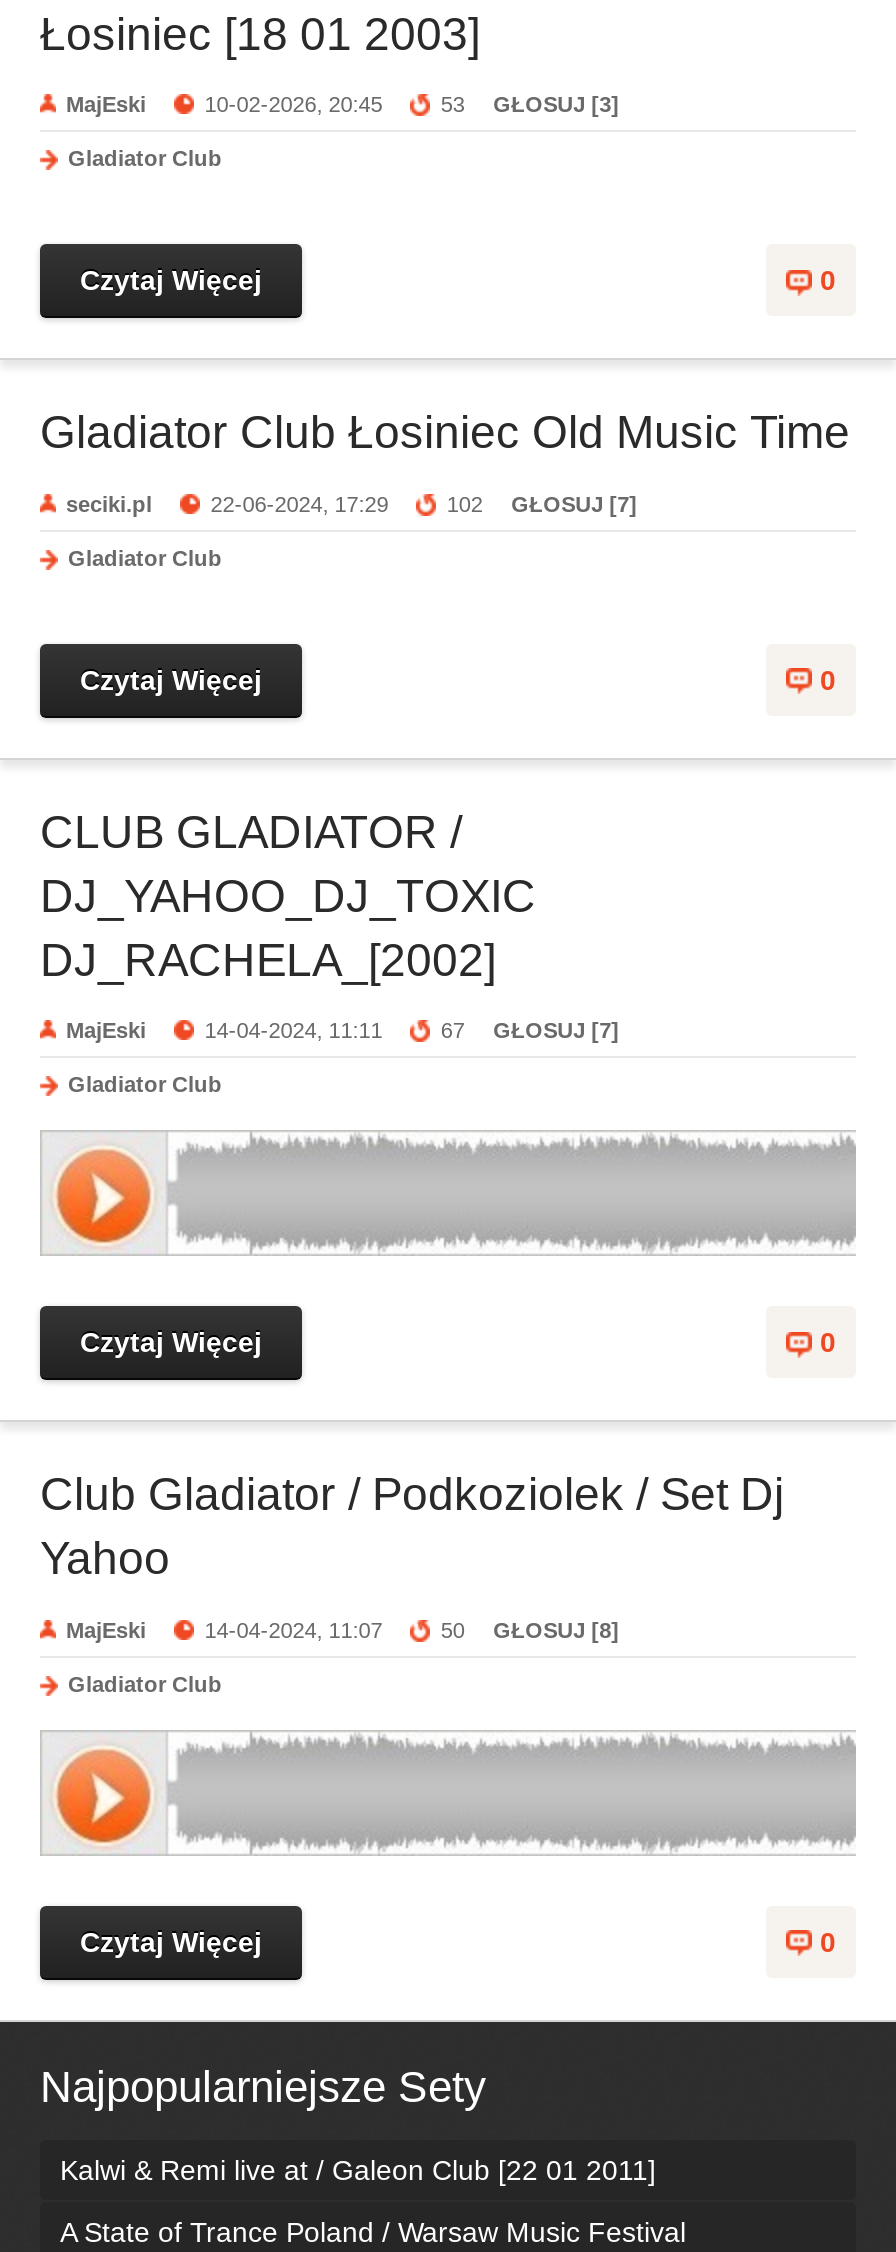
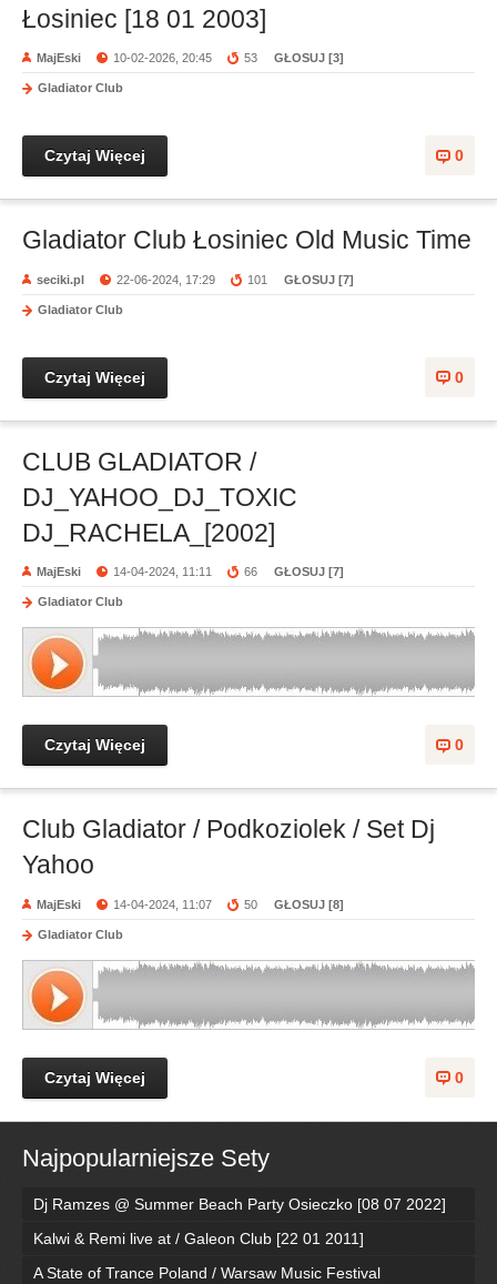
- 102 GŁOSUJ [7]
+ 101 GŁOSUJ [7]

- 67 GŁOSUJ [7]
+ 66 GŁOSUJ [7]

+ Dj Ramzes @ Summer Beach Party Osieczko [08 07 2022]
